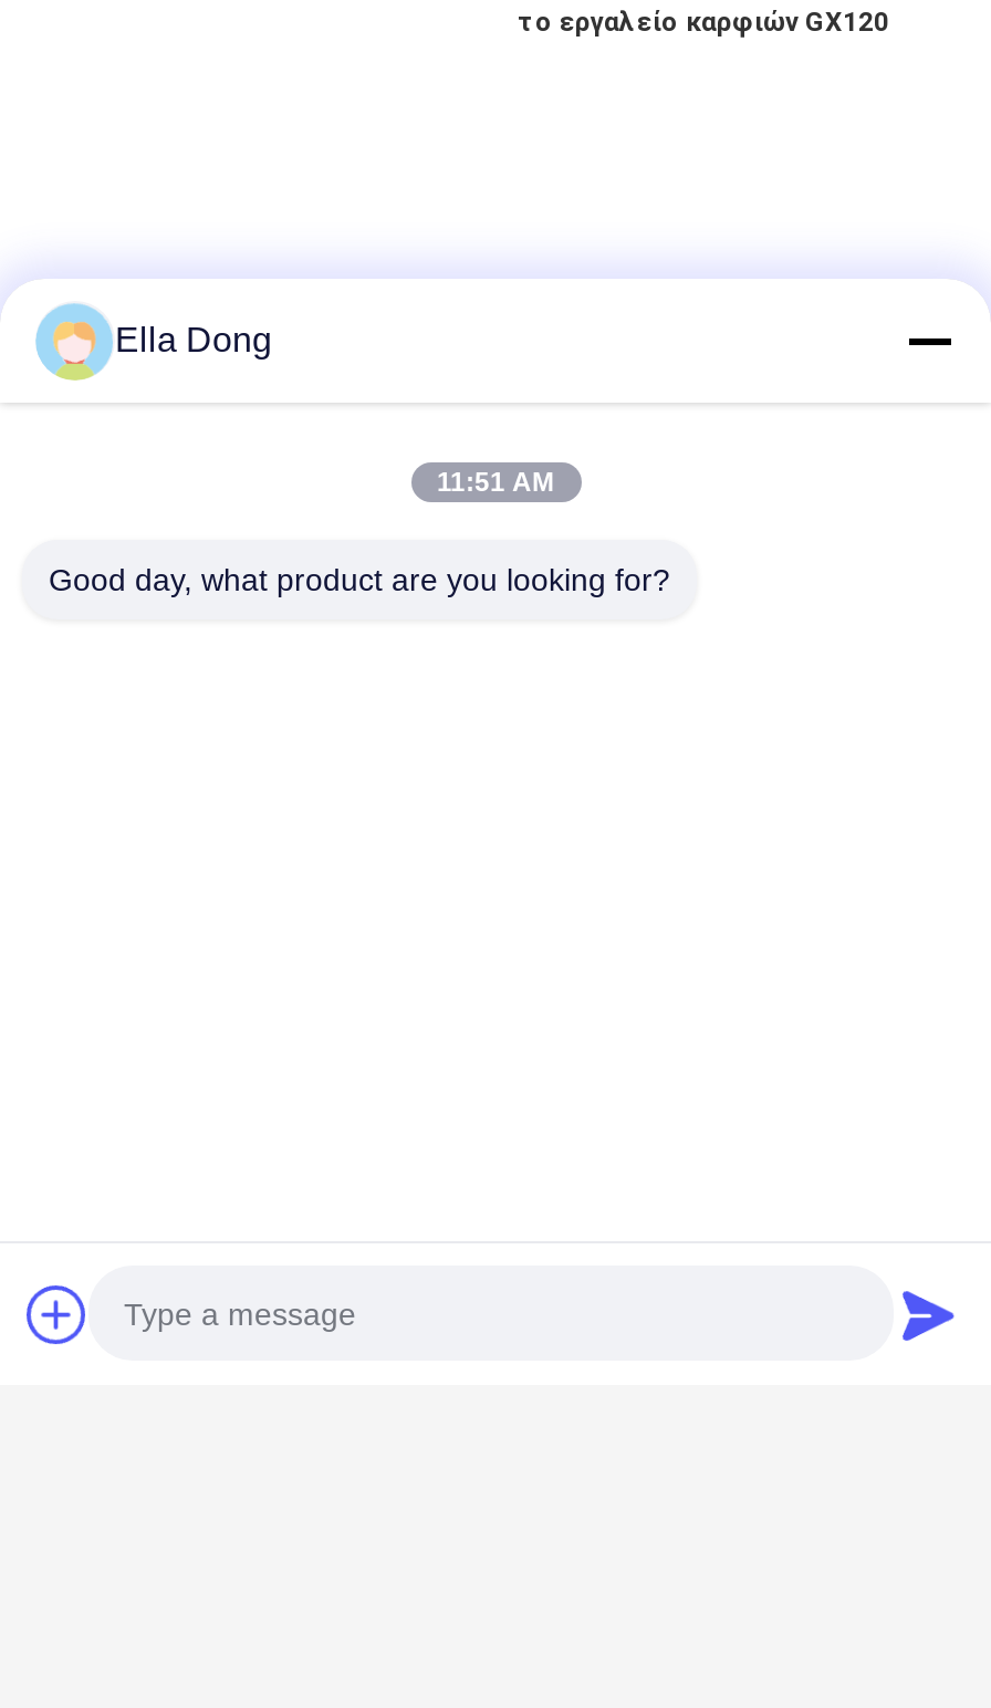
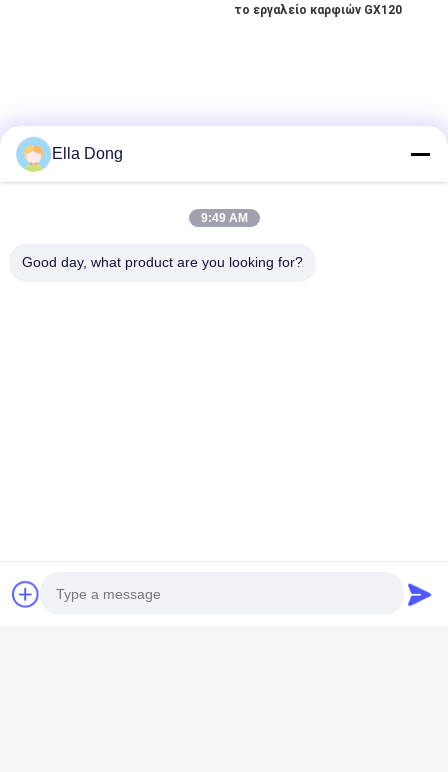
- 11:51 AM
+ 9:49 AM
